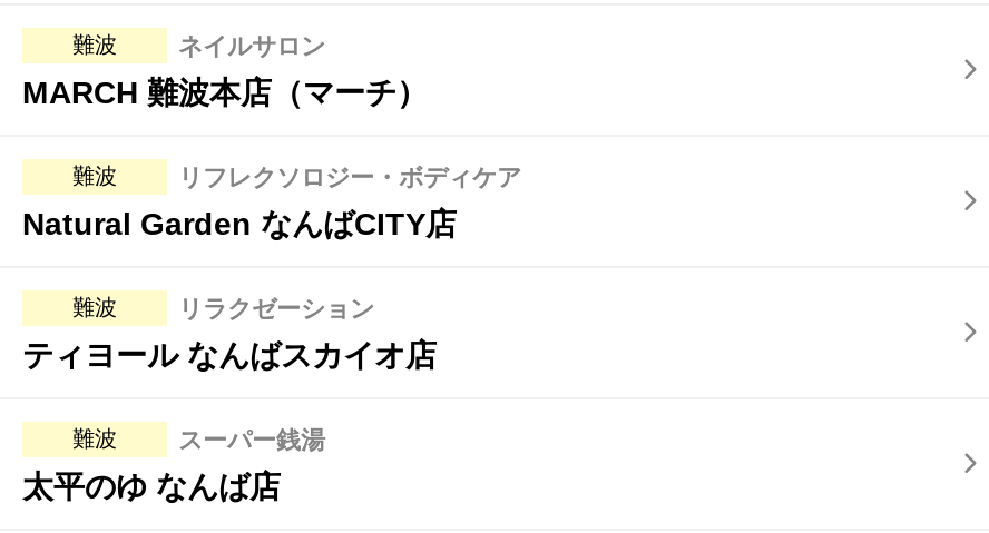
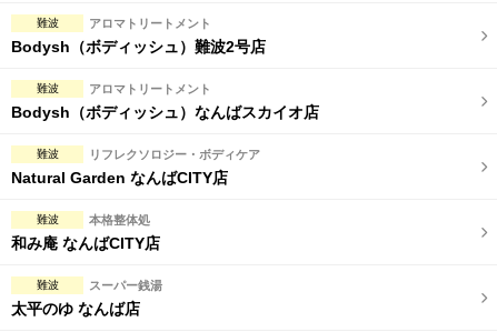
- ネイルサロン
- MARCH 難波本店（マーチ）
+ アロマトリートメント
+ Bodysh（ボディッシュ）難波2号店
+ 難波
+ アロマトリートメント
+ Bodysh（ボディッシュ）なんばスカイオ店

- リラクゼーション
- ティヨール なんばスカイオ店
+ 本格整体処
+ 和み庵 なんばCITY店
